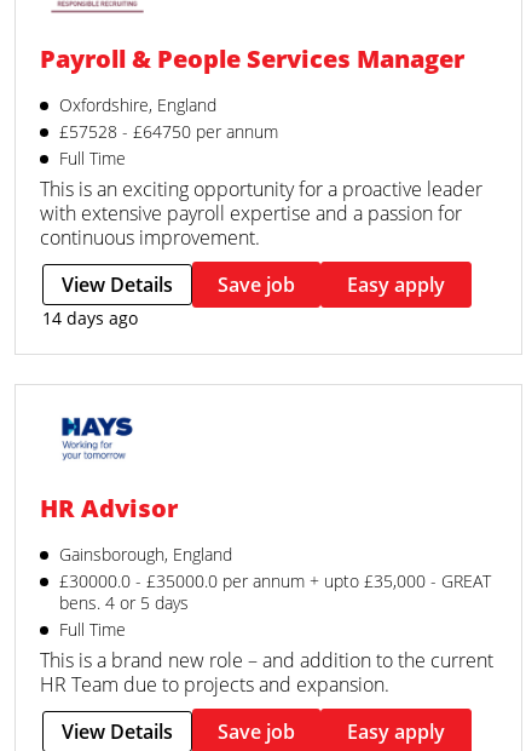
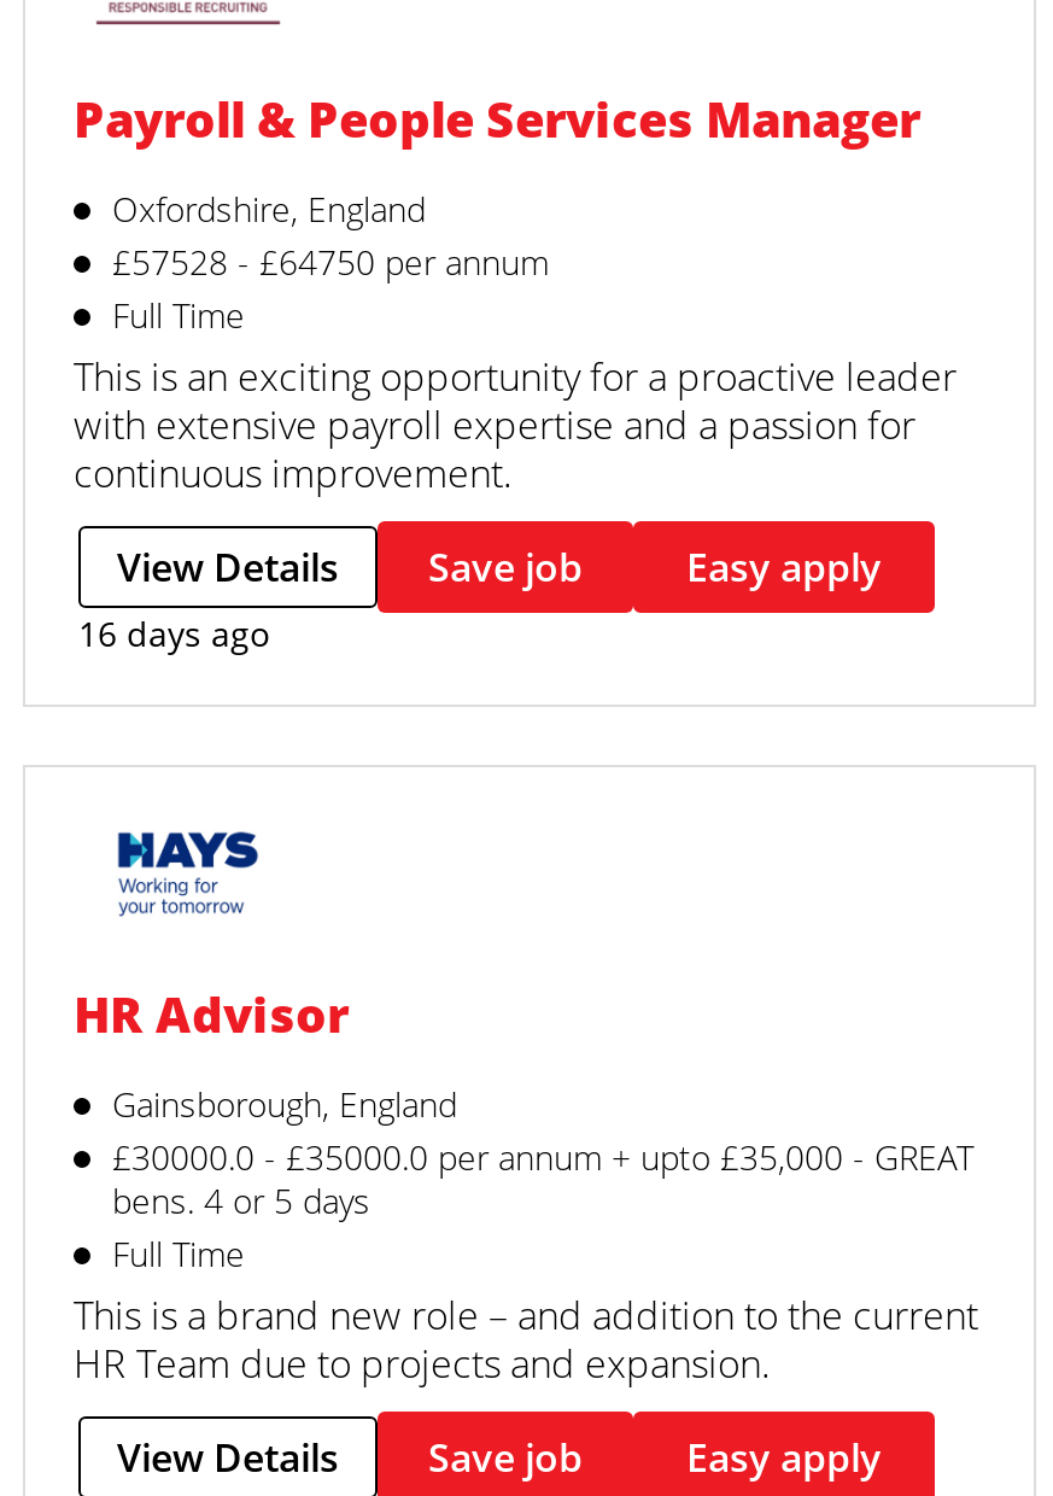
- 14 days ago
+ 16 days ago
